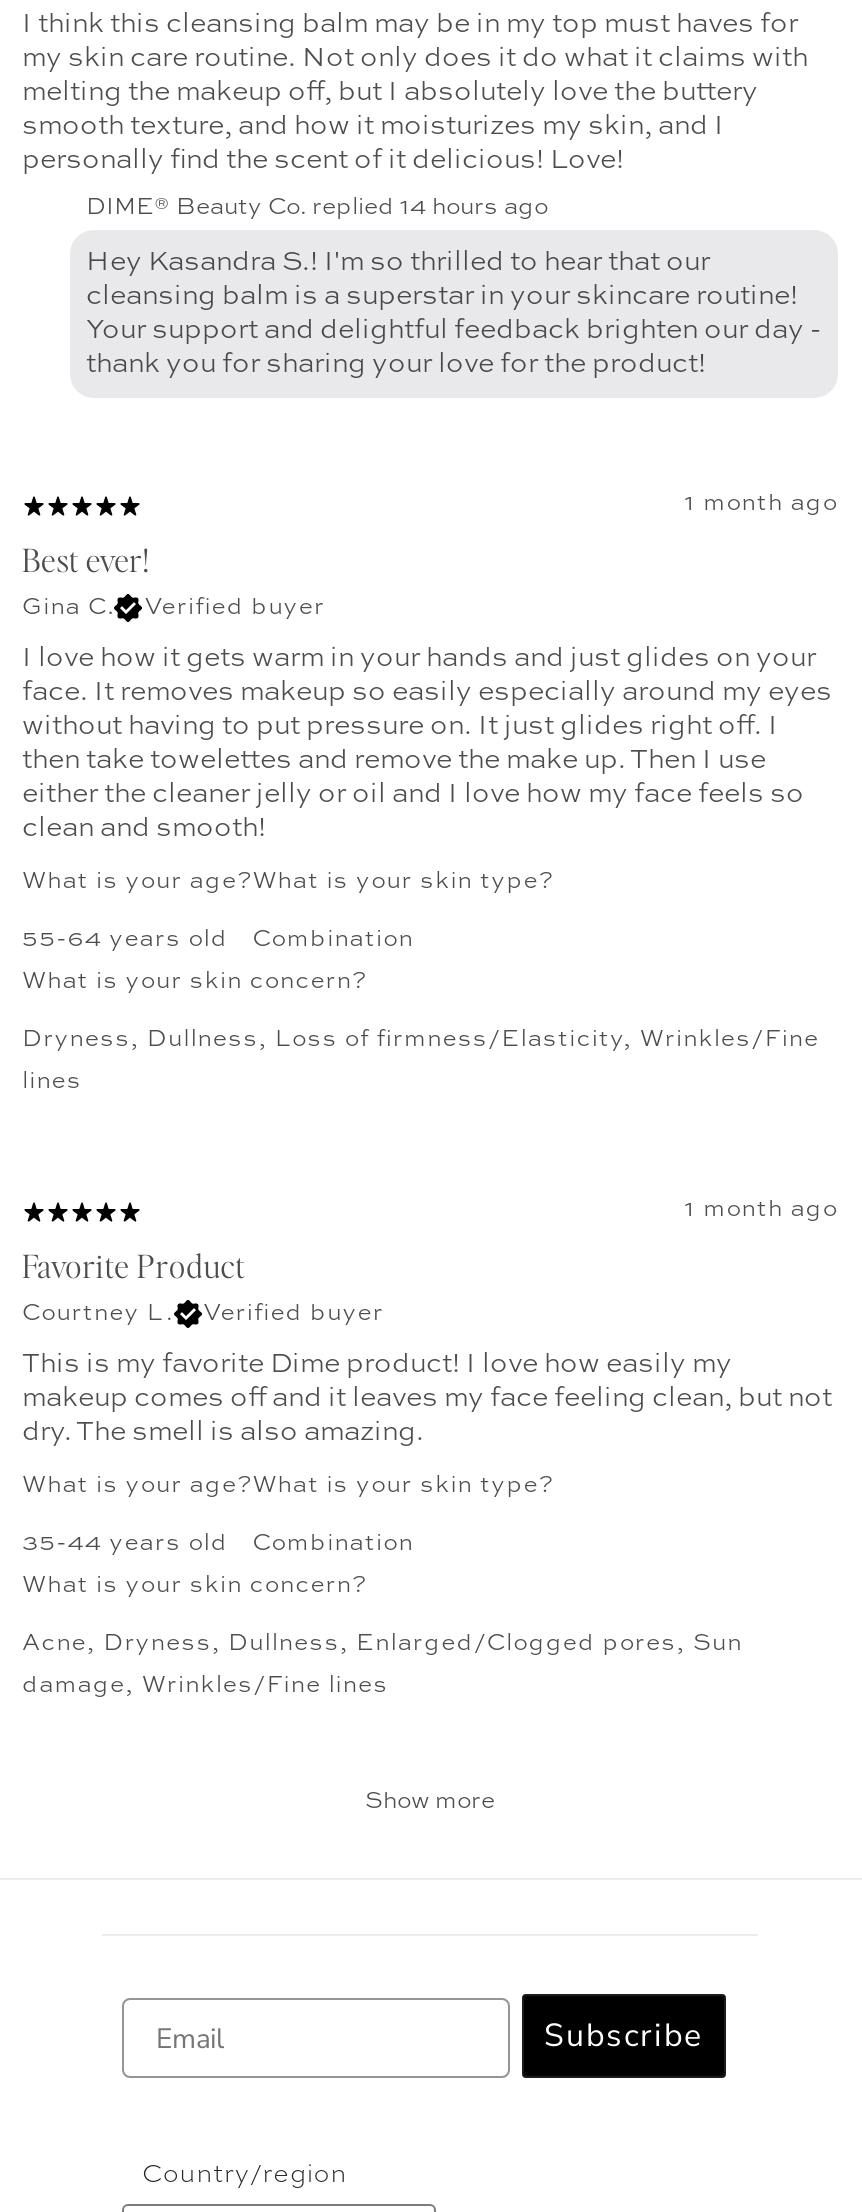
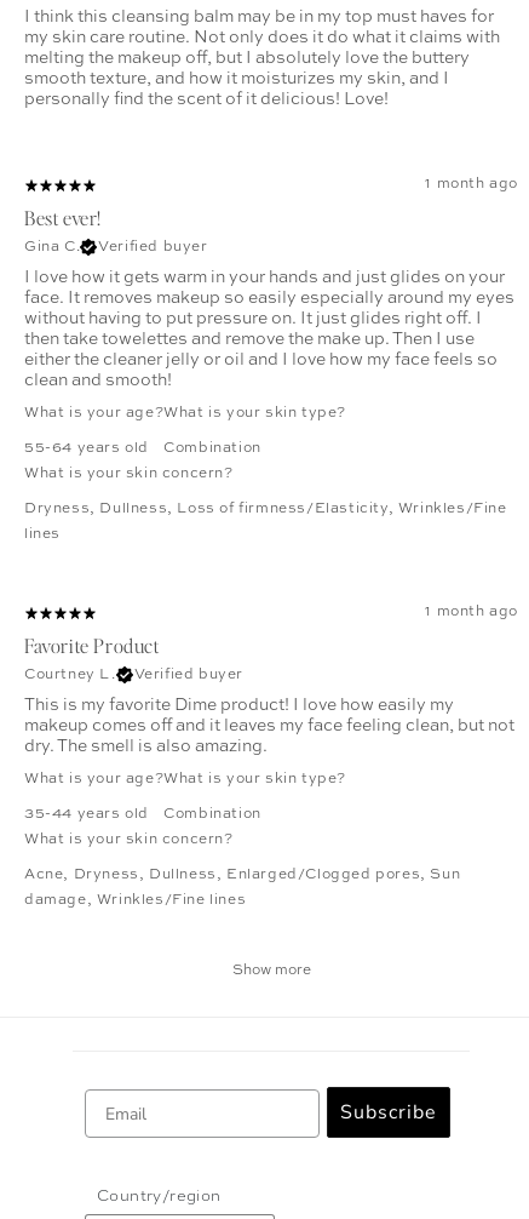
- DIME® Beauty Co. replied 14 hours ago
- Hey Kasandra S.! I'm so thrilled to hear that our
- cleansing balm is a superstar in your skincare routine!
- Your support and delightful feedback brighten our day -
- thank you for sharing your love for the product!
